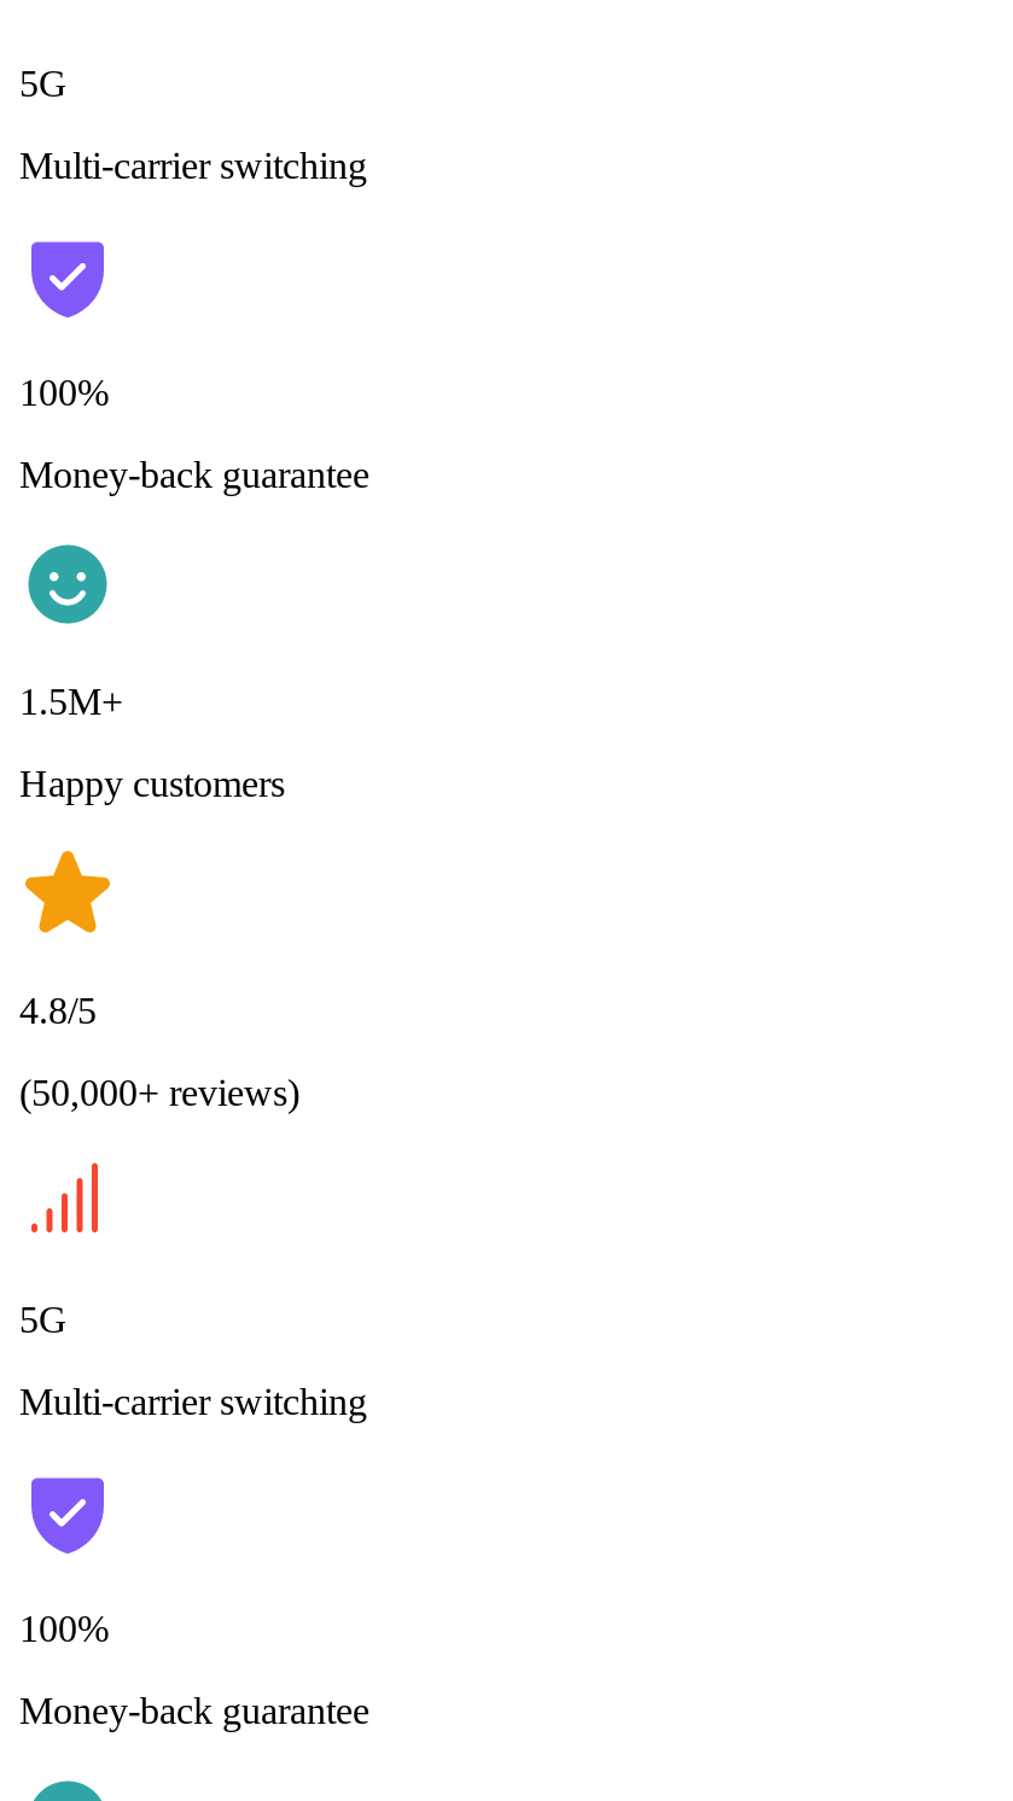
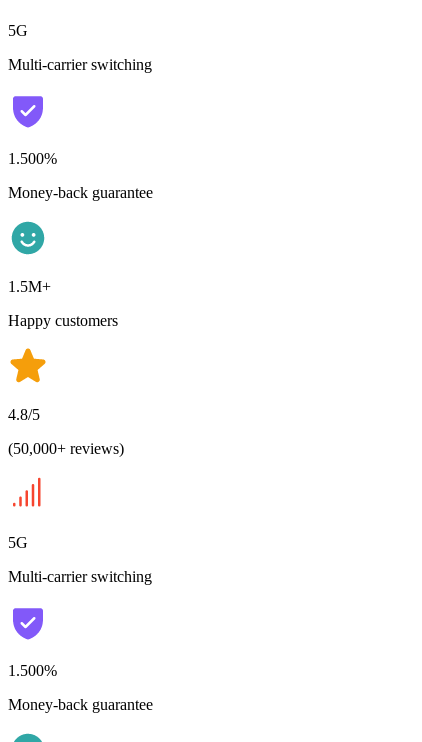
- 100%
+ 1.500%

- 100%
+ 1.500%
